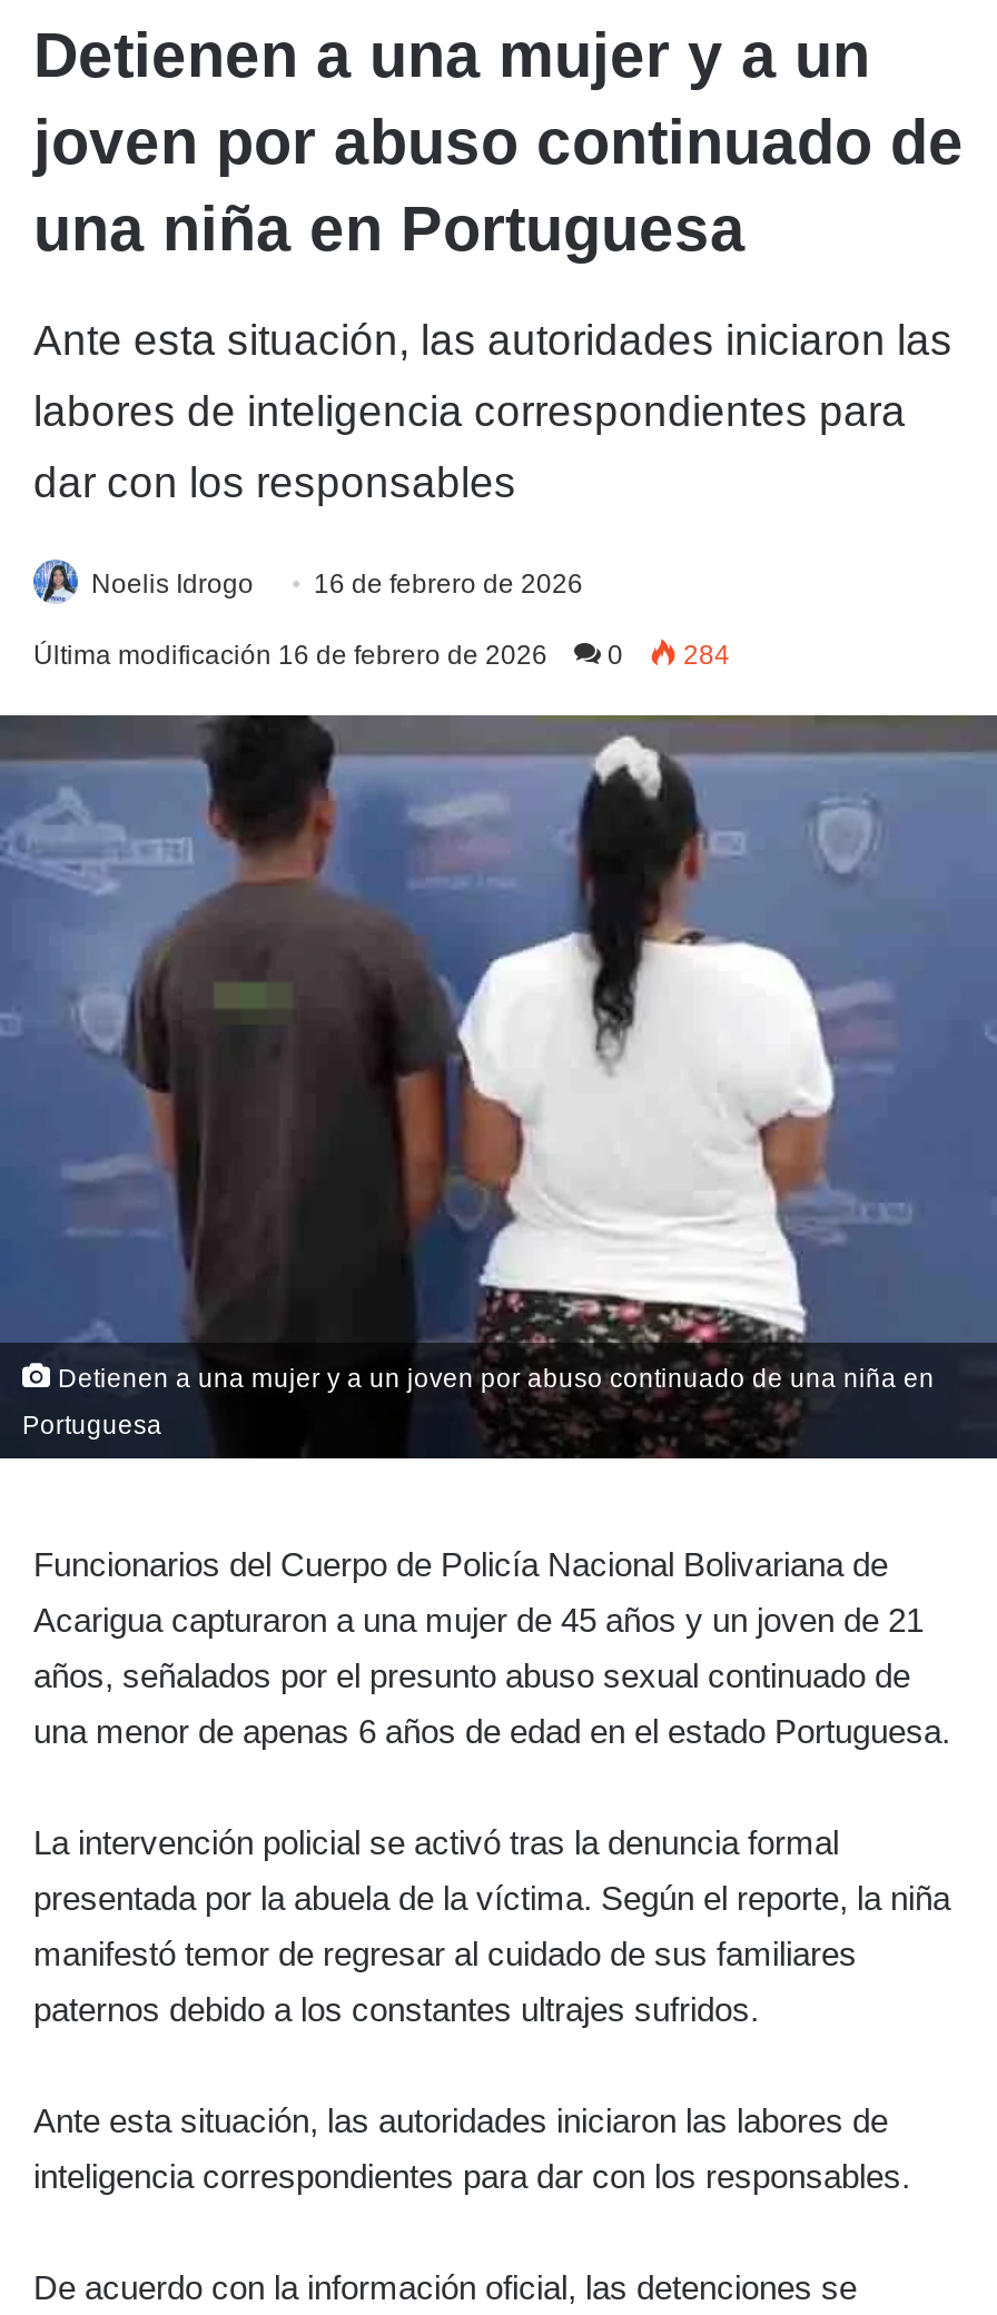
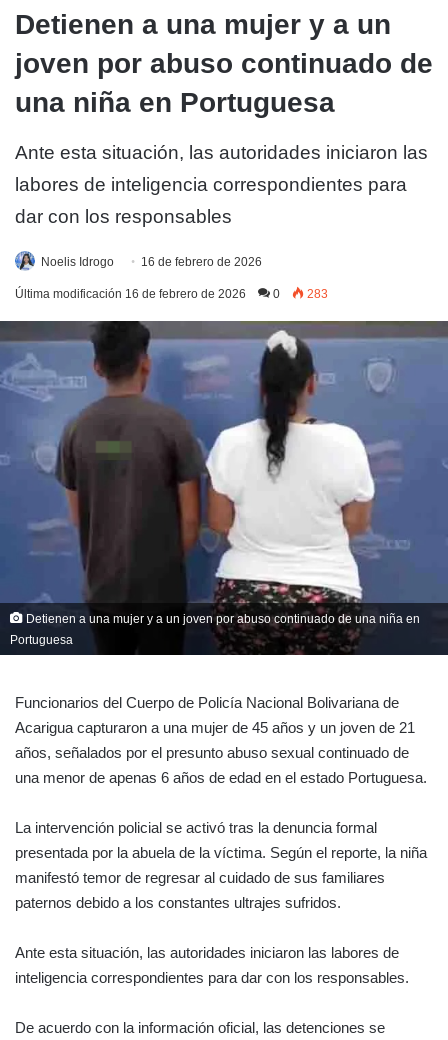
- Última modificación 16 de febrero de 2026 0 284
+ Última modificación 16 de febrero de 2026 0 283
